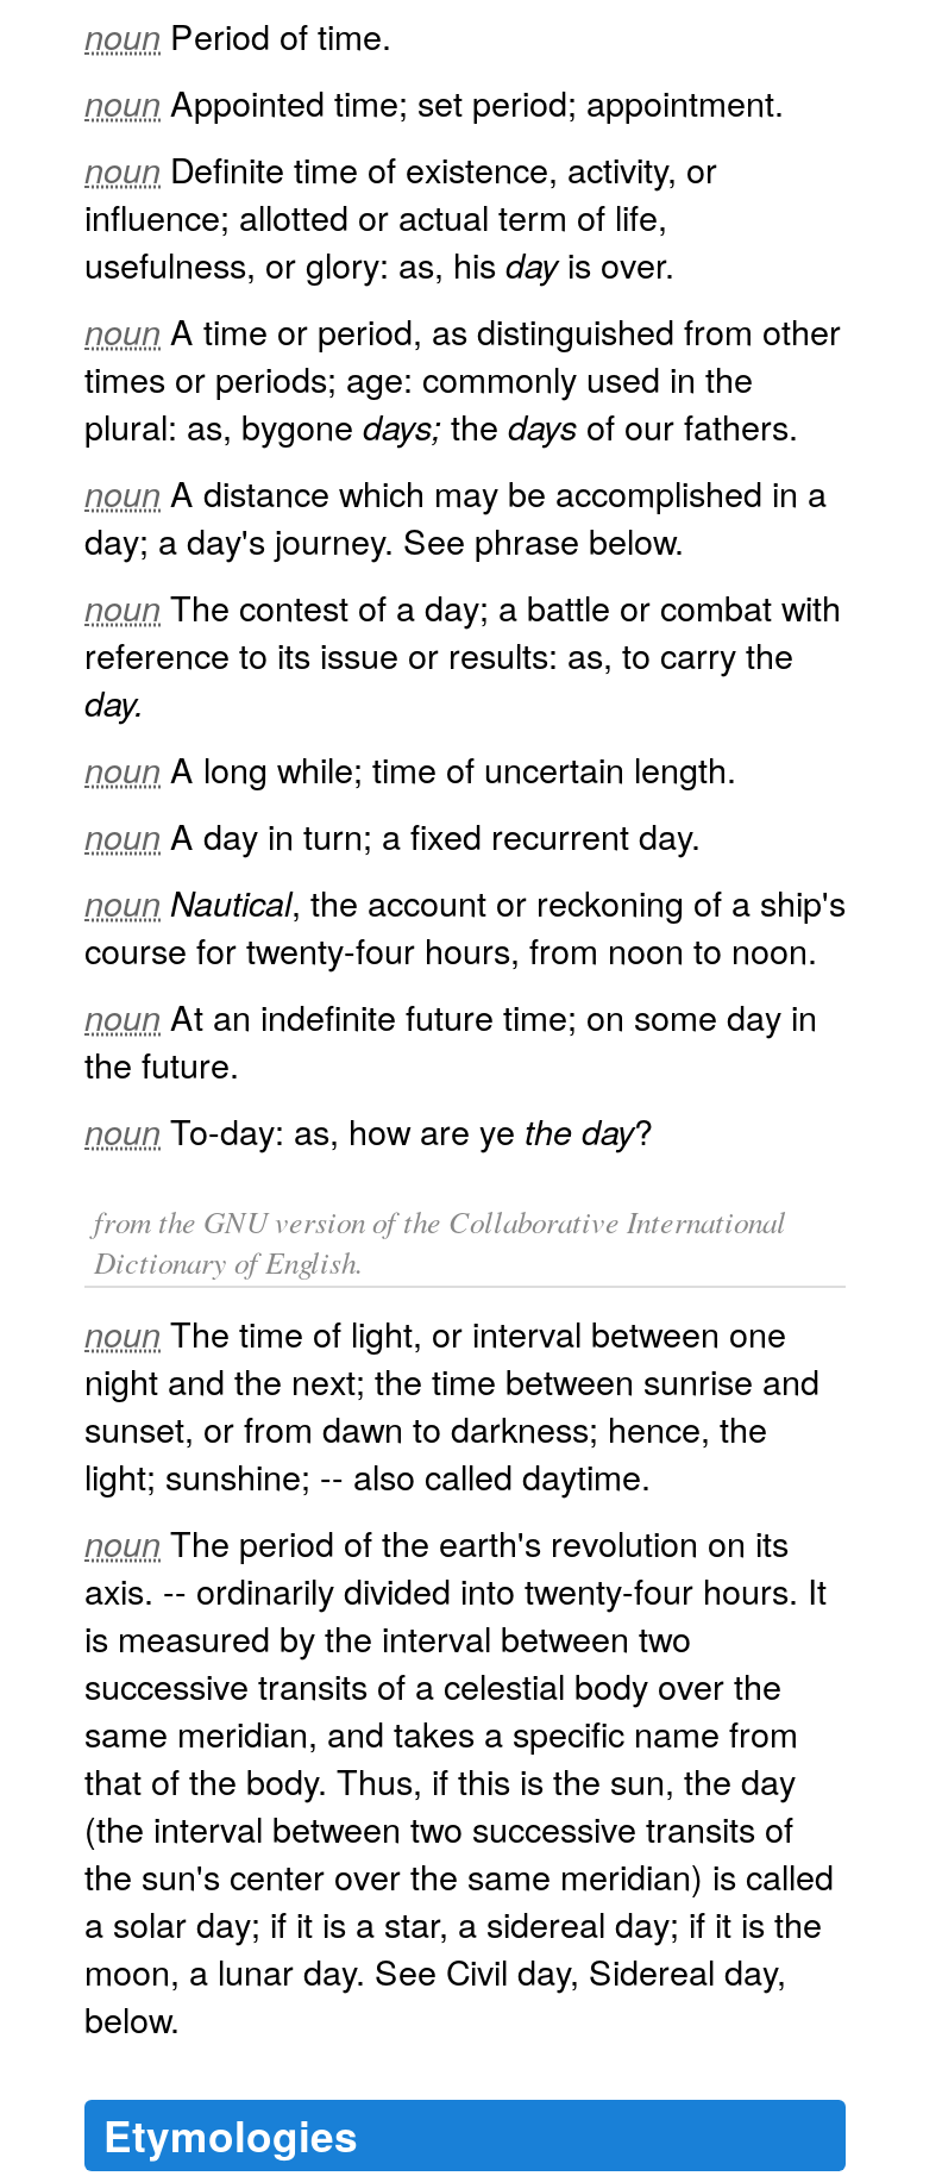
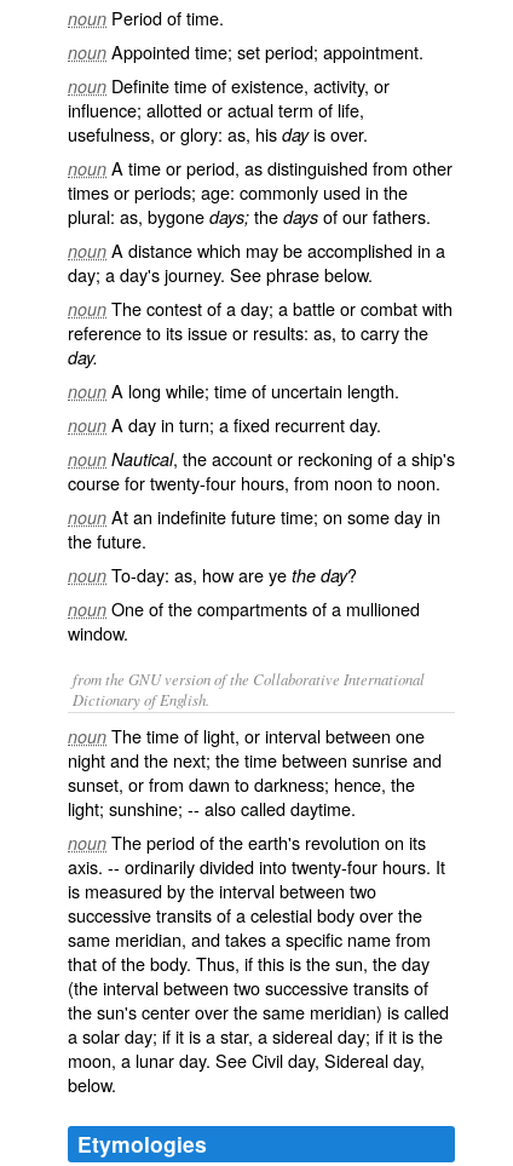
+ noun One of the compartments of a mullioned
+ window.
